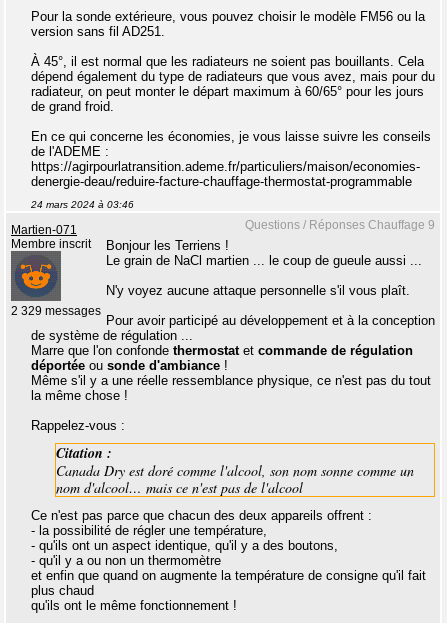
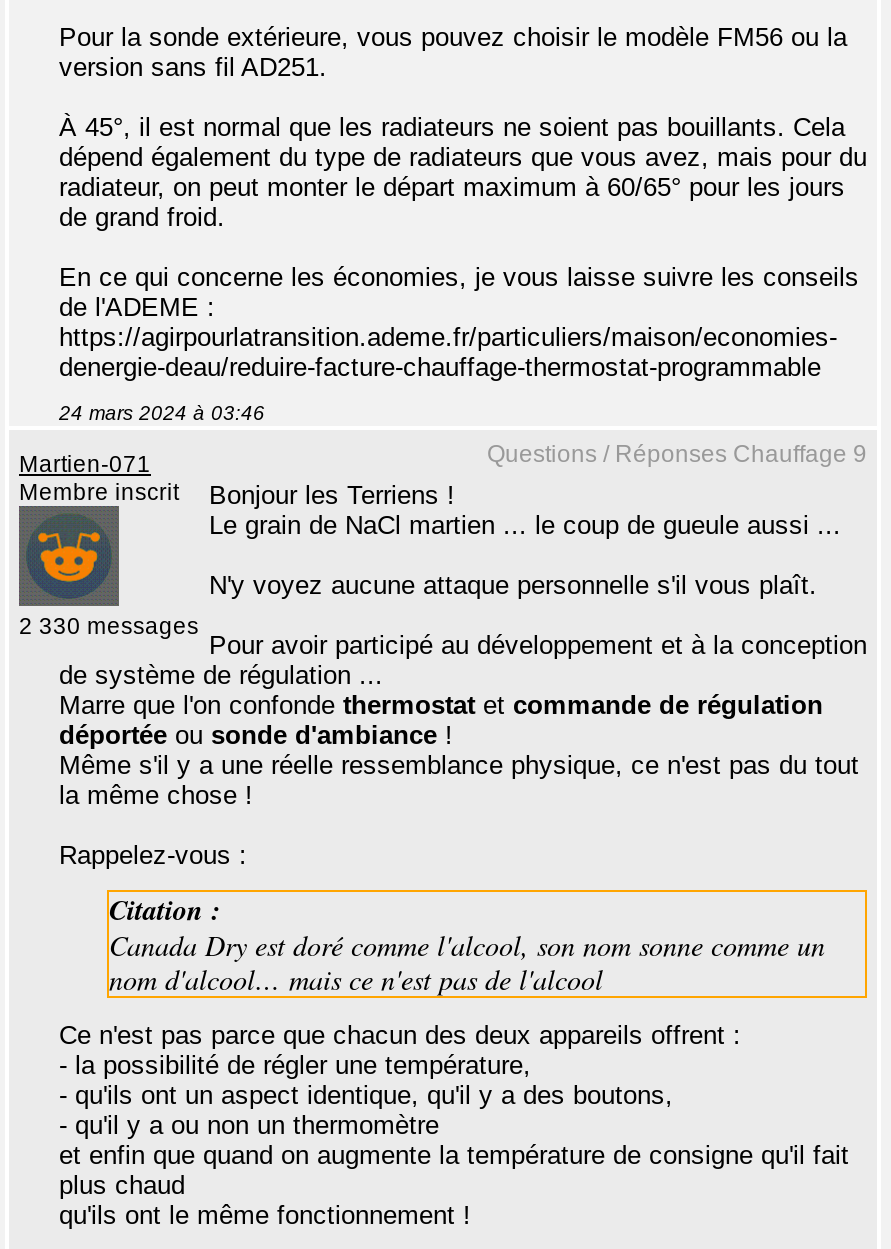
- 2 329 messages
+ 2 330 messages
